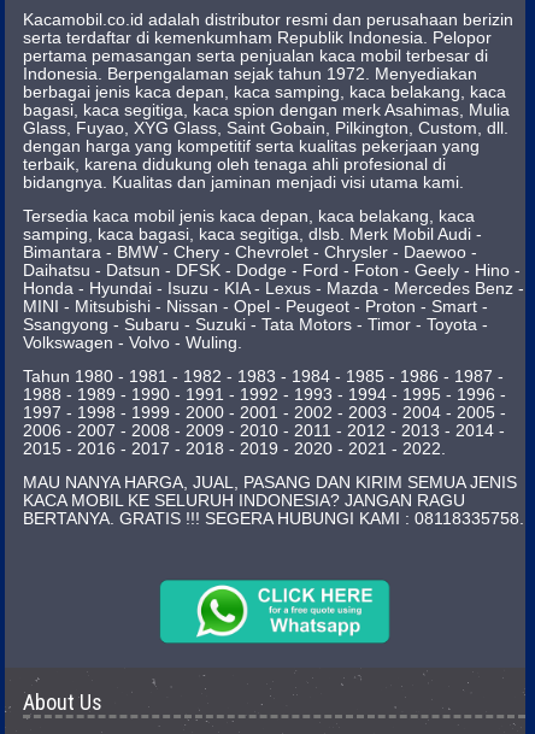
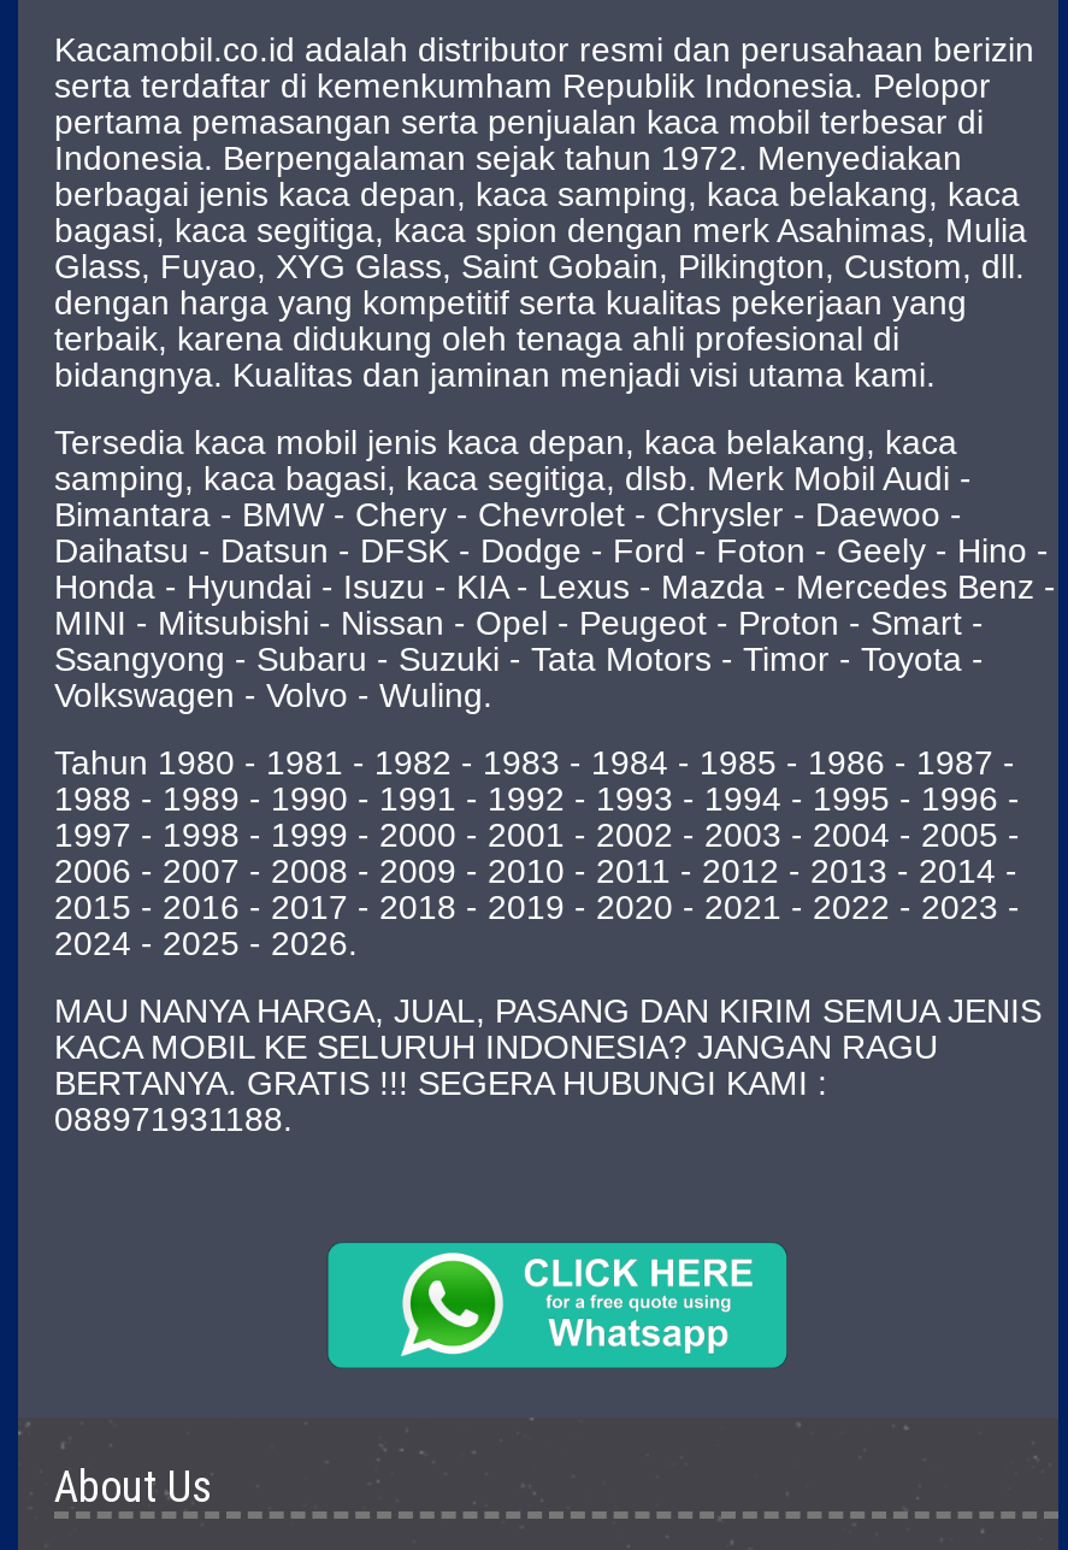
- 2015 - 2016 - 2017 - 2018 - 2019 - 2020 - 2021 - 2022.
+ 2015 - 2016 - 2017 - 2018 - 2019 - 2020 - 2021 - 2022 - 2023 -
+ 2024 - 2025 - 2026.

- BERTANYA. GRATIS !!! SEGERA HUBUNGI KAMI : 08118335758.
+ BERTANYA. GRATIS !!! SEGERA HUBUNGI KAMI :
+ 088971931188.
